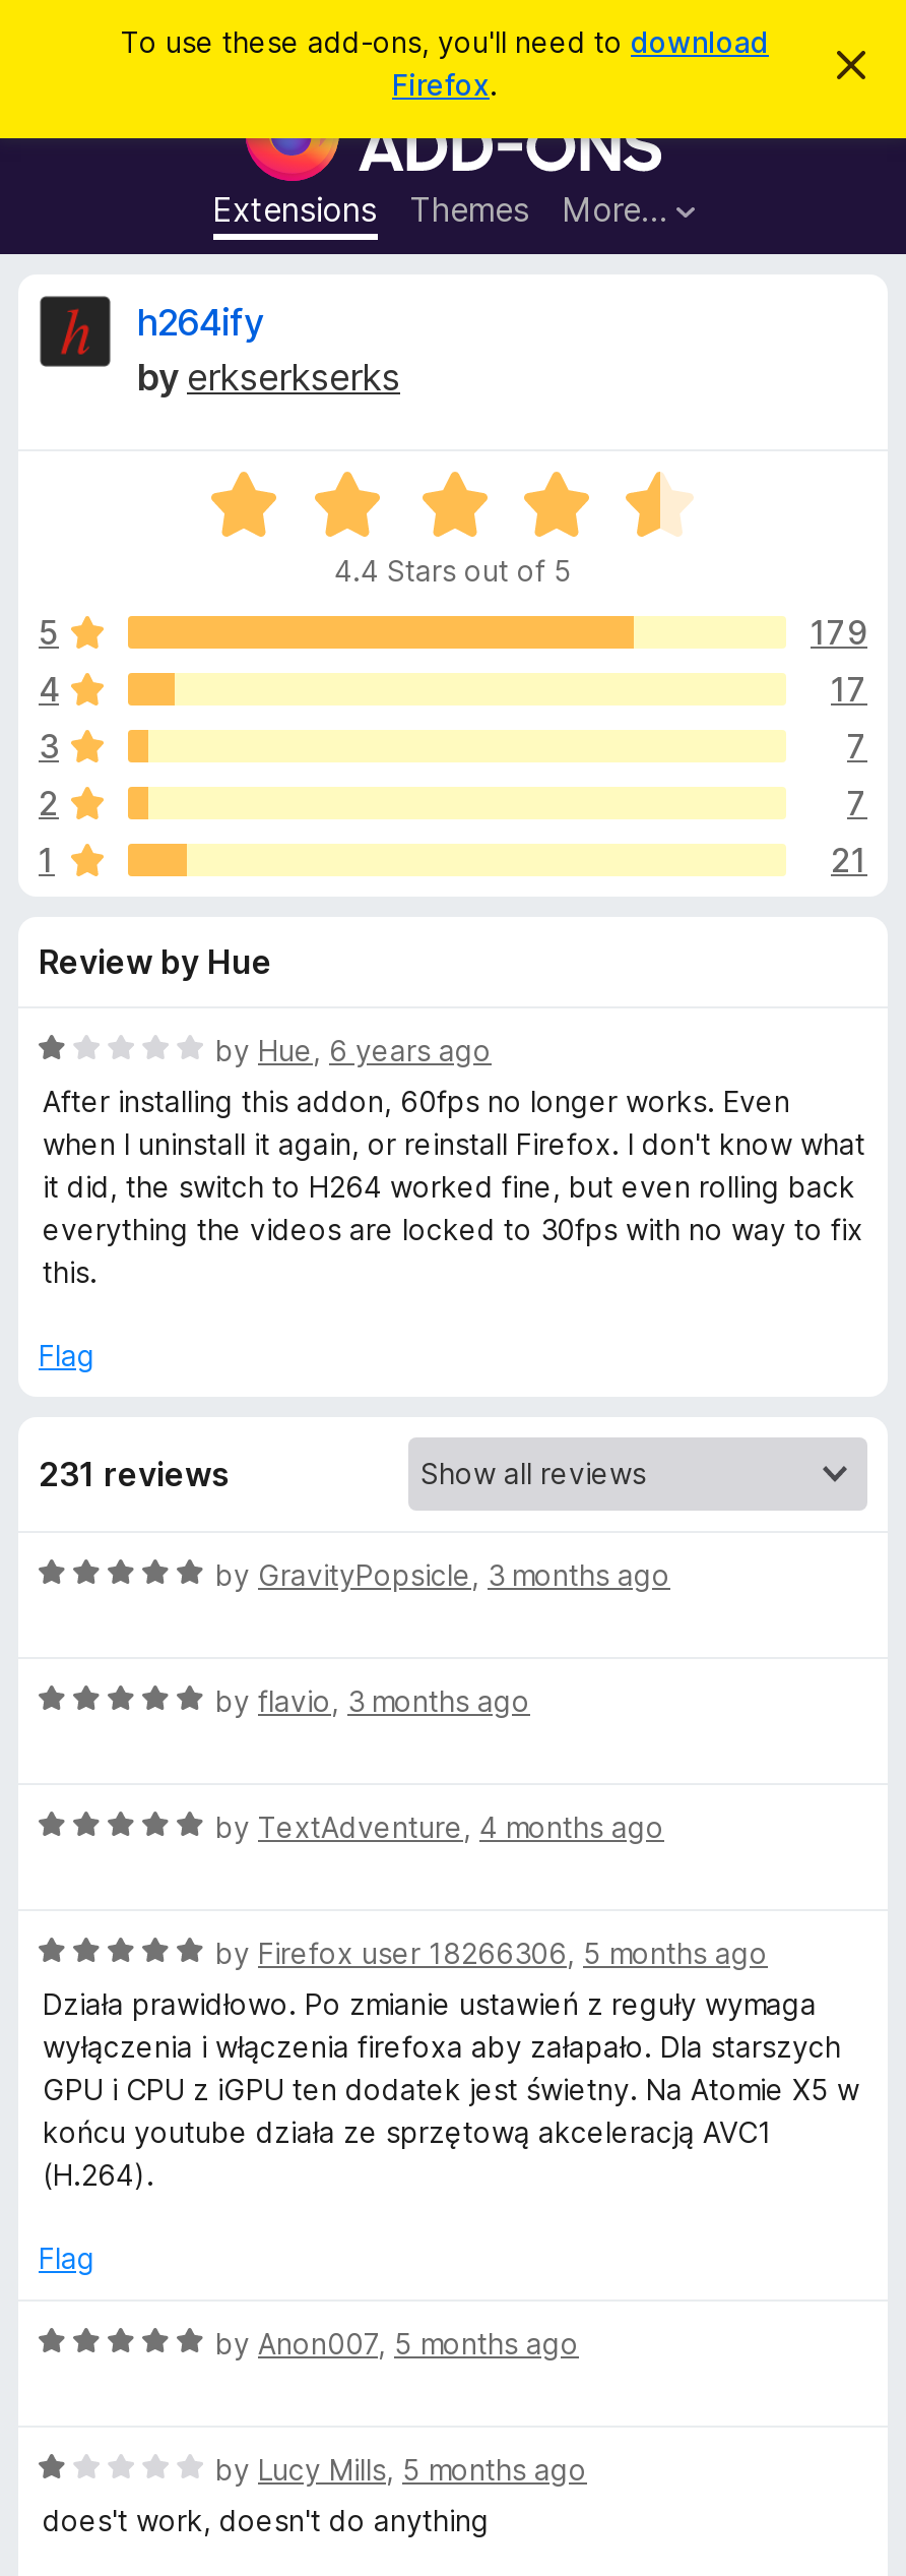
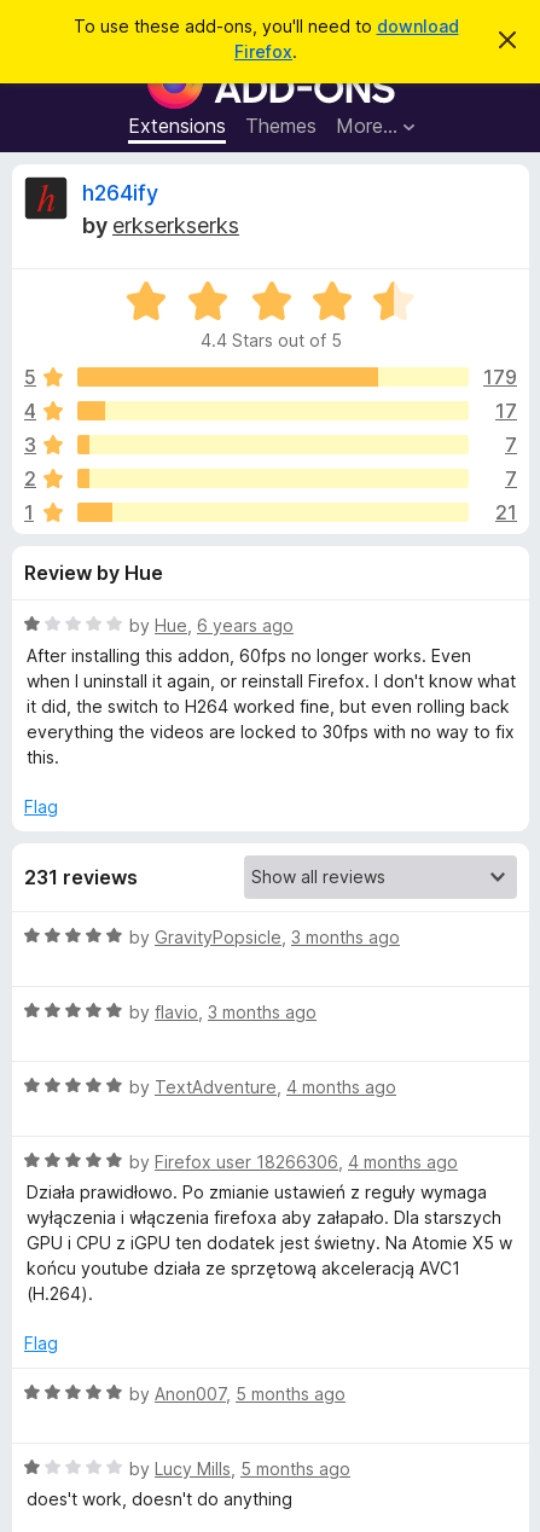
- by Firefox user 18266306, 5 months ago
+ by Firefox user 18266306, 4 months ago
